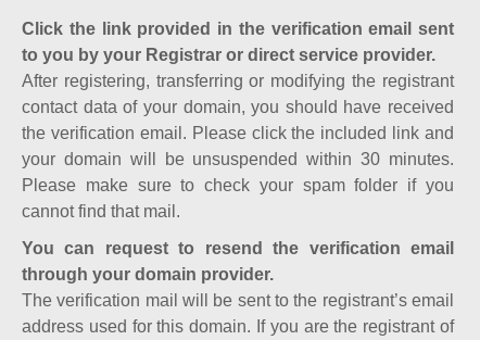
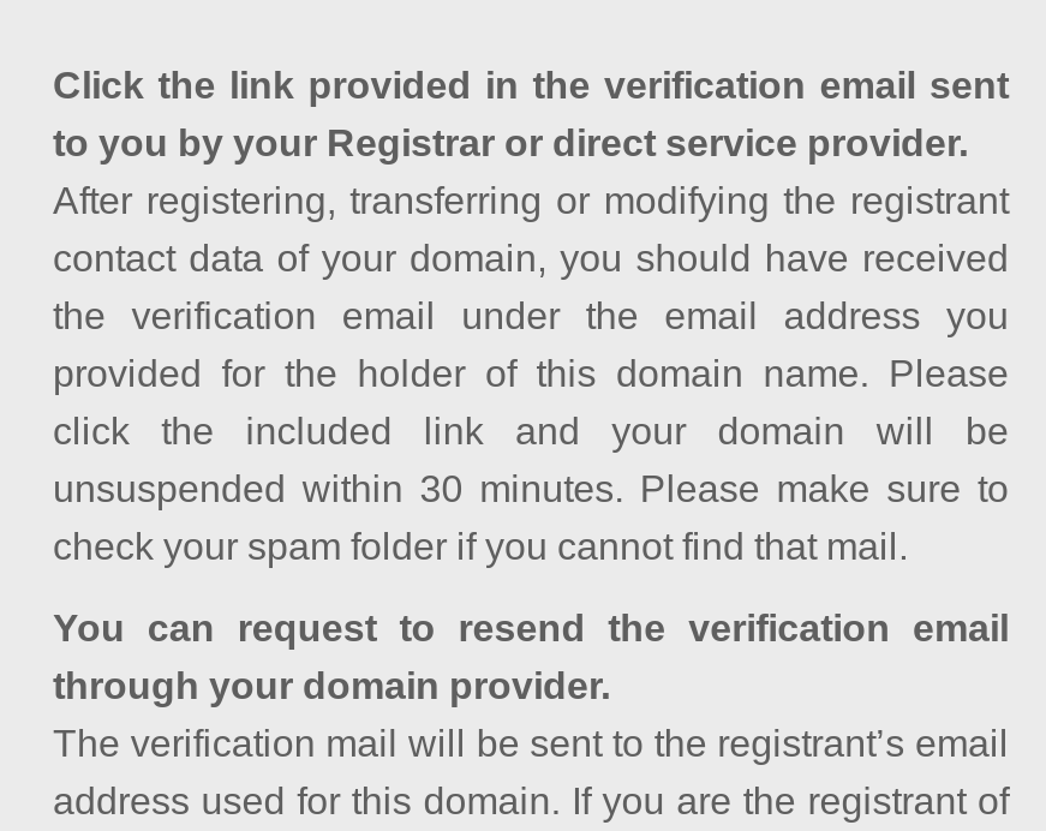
- the verification email. Please click the included link and
- your domain will be unsuspended within 30 minutes.
- Please make sure to check your spam folder if you
- cannot find that mail.
+ the verification email under the email address you
+ provided for the holder of this domain name. Please
+ click the included link and your domain will be
+ unsuspended within 30 minutes. Please make sure to
+ check your spam folder if you cannot find that mail.
